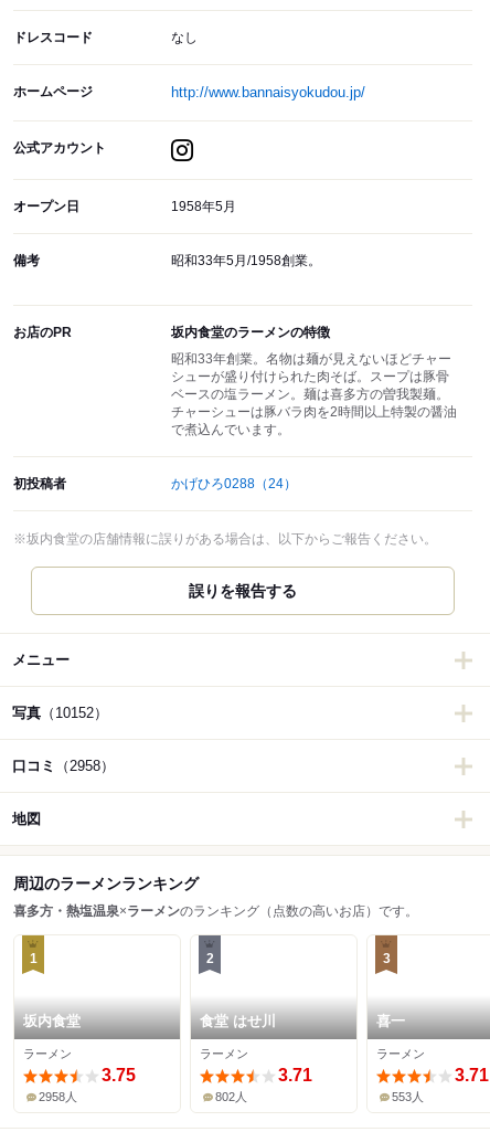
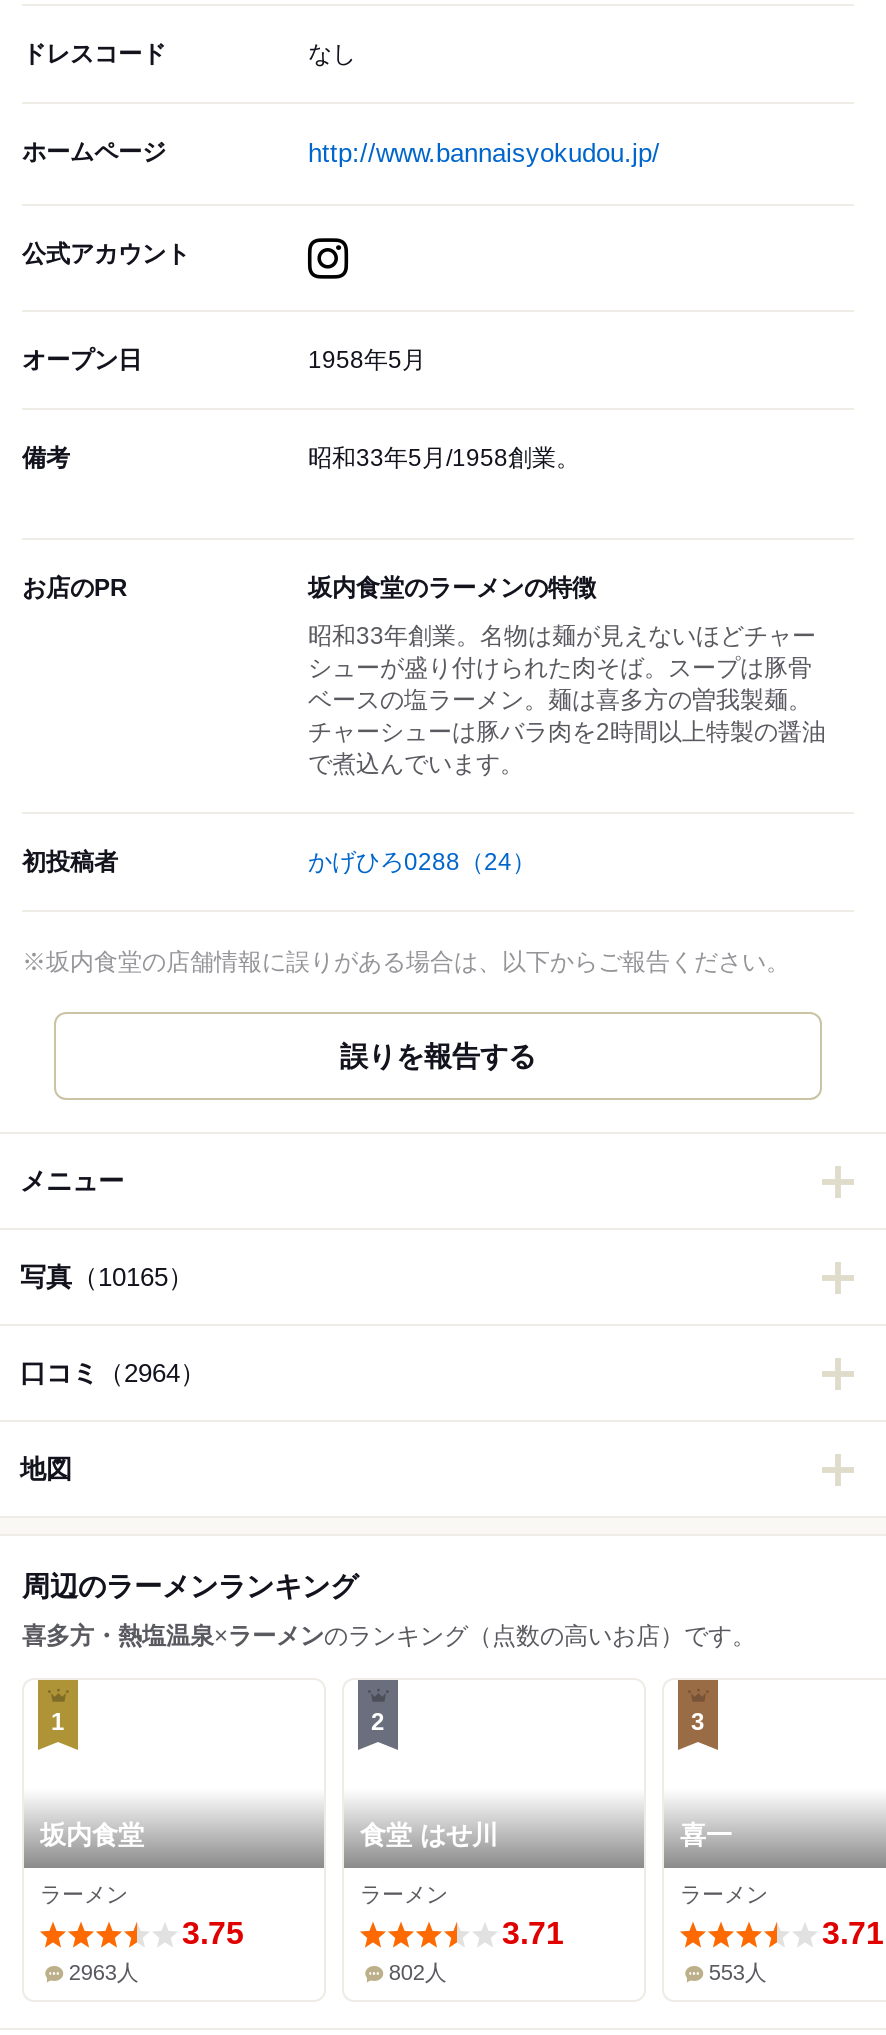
- 写真（10152）
+ 写真（10165）

- 口コミ（2958）
+ 口コミ（2964）

- 2958人
+ 2963人
